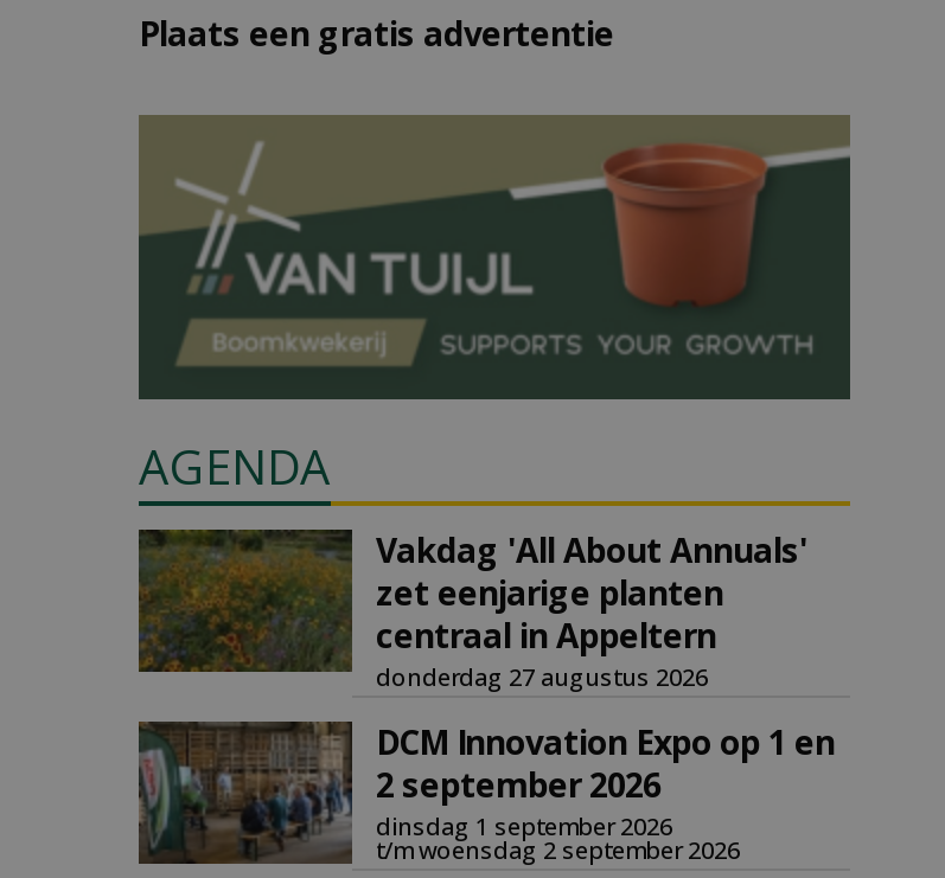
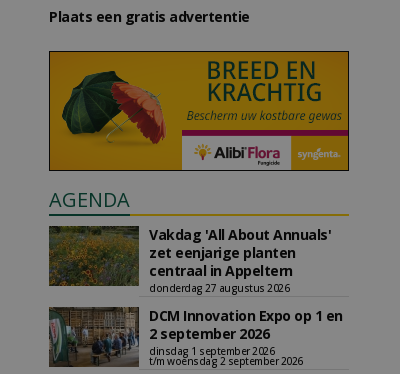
- [image]
+ [image]
